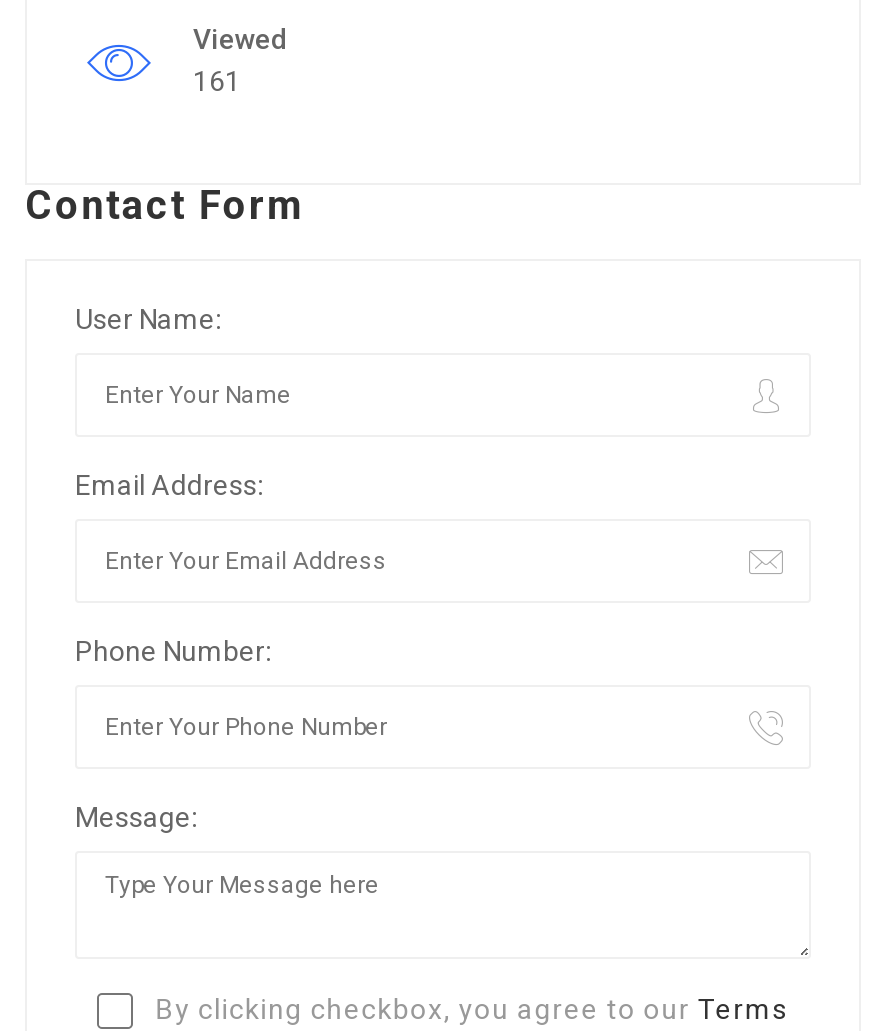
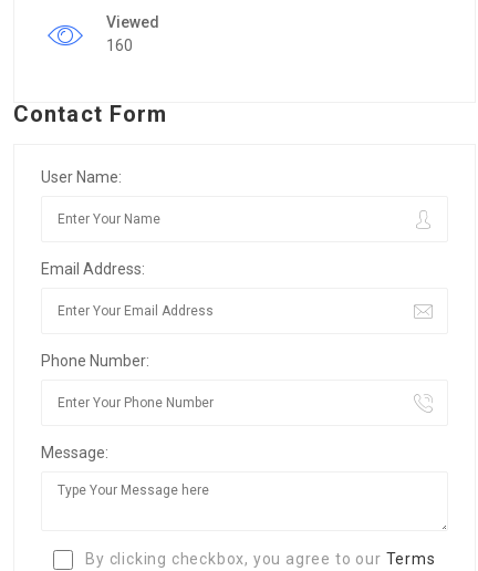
- 161
+ 160
